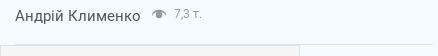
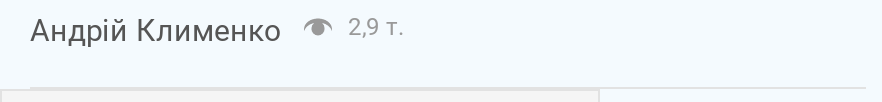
- 7,3 т.
+ 2,9 т.
